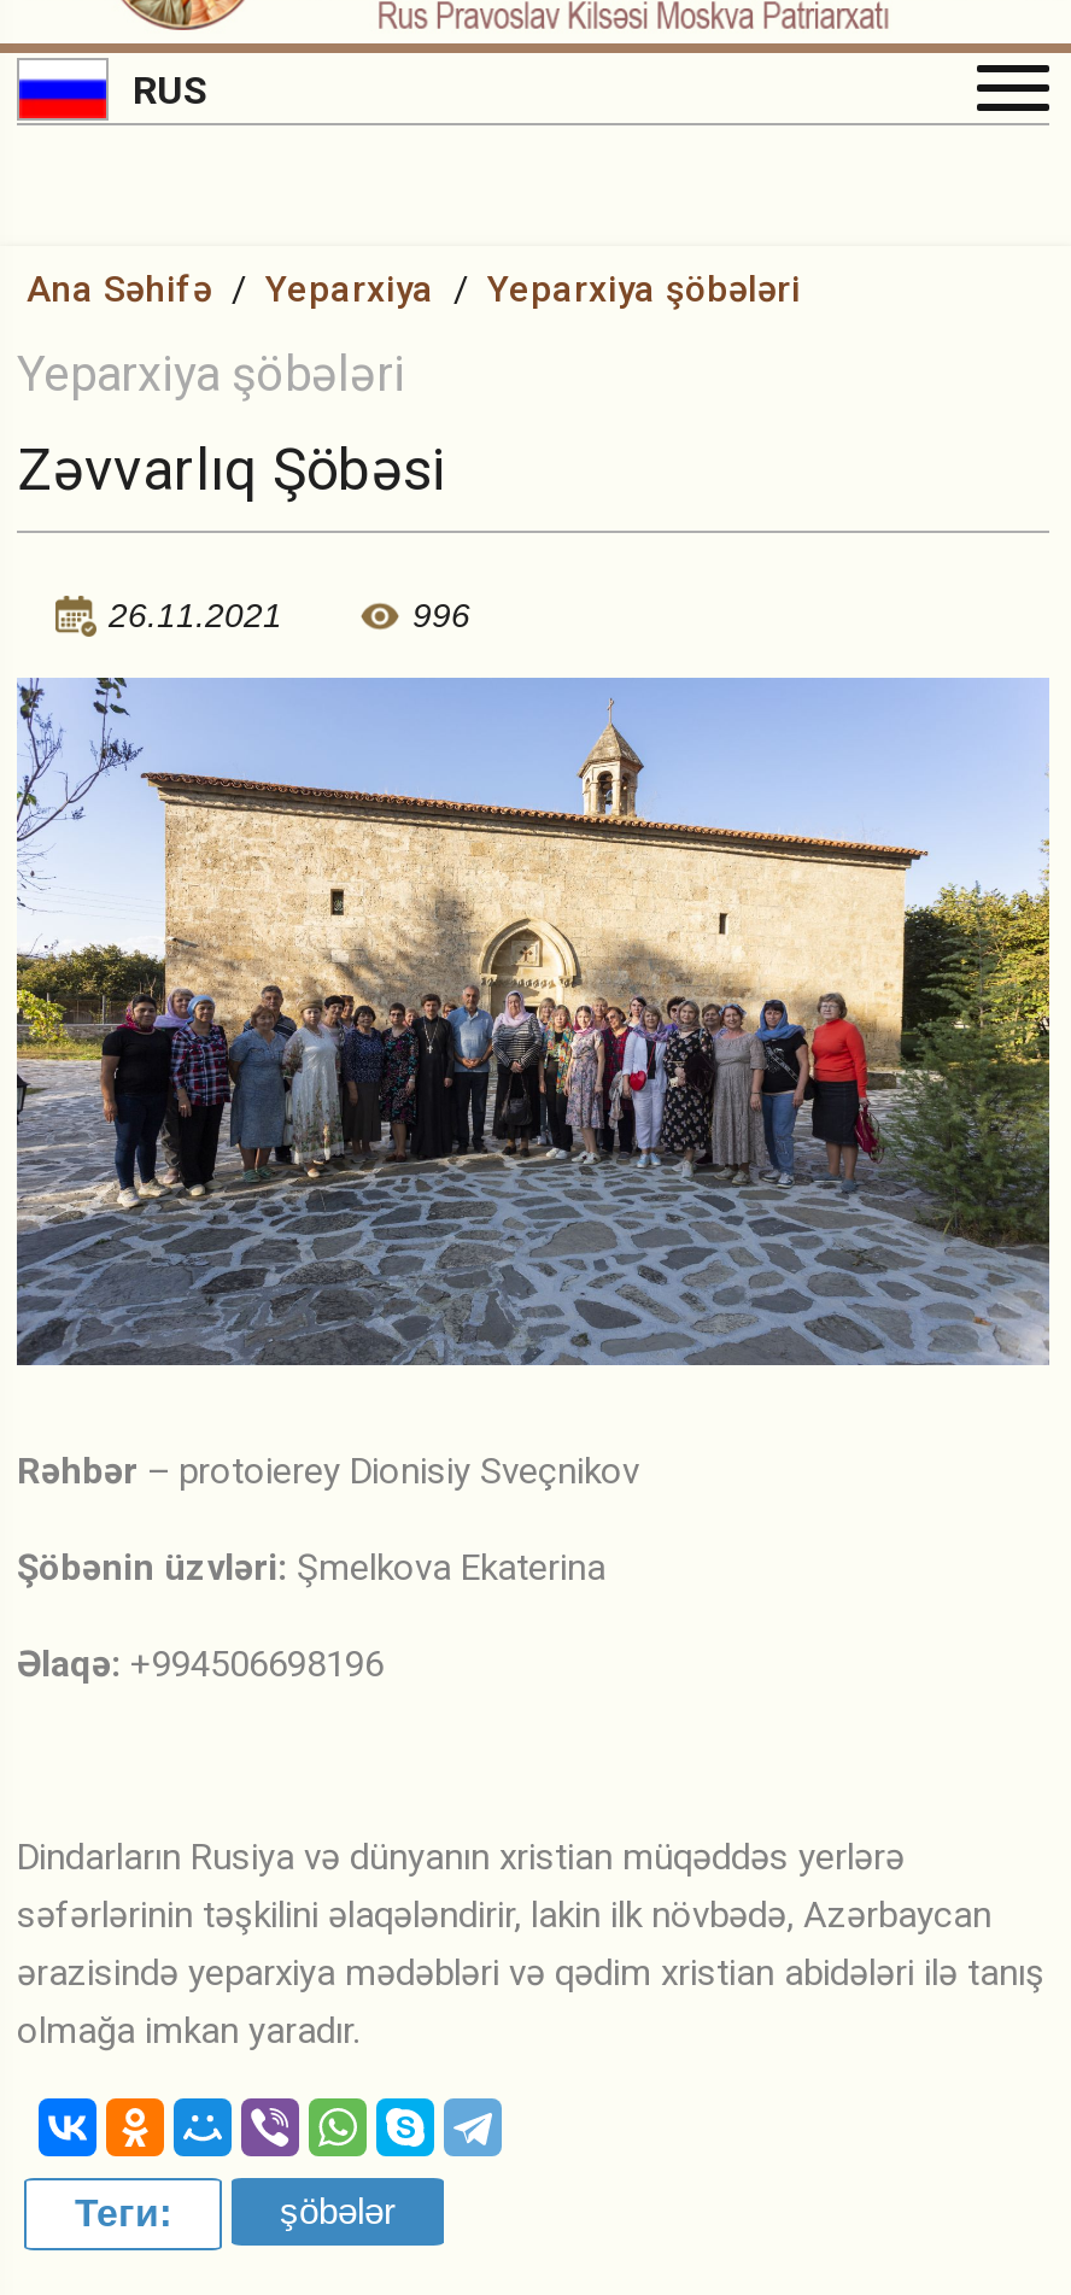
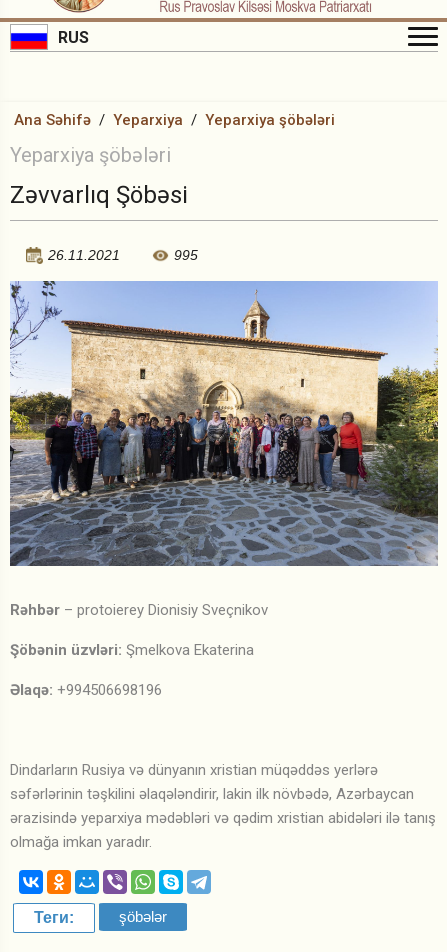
- 996
+ 995
